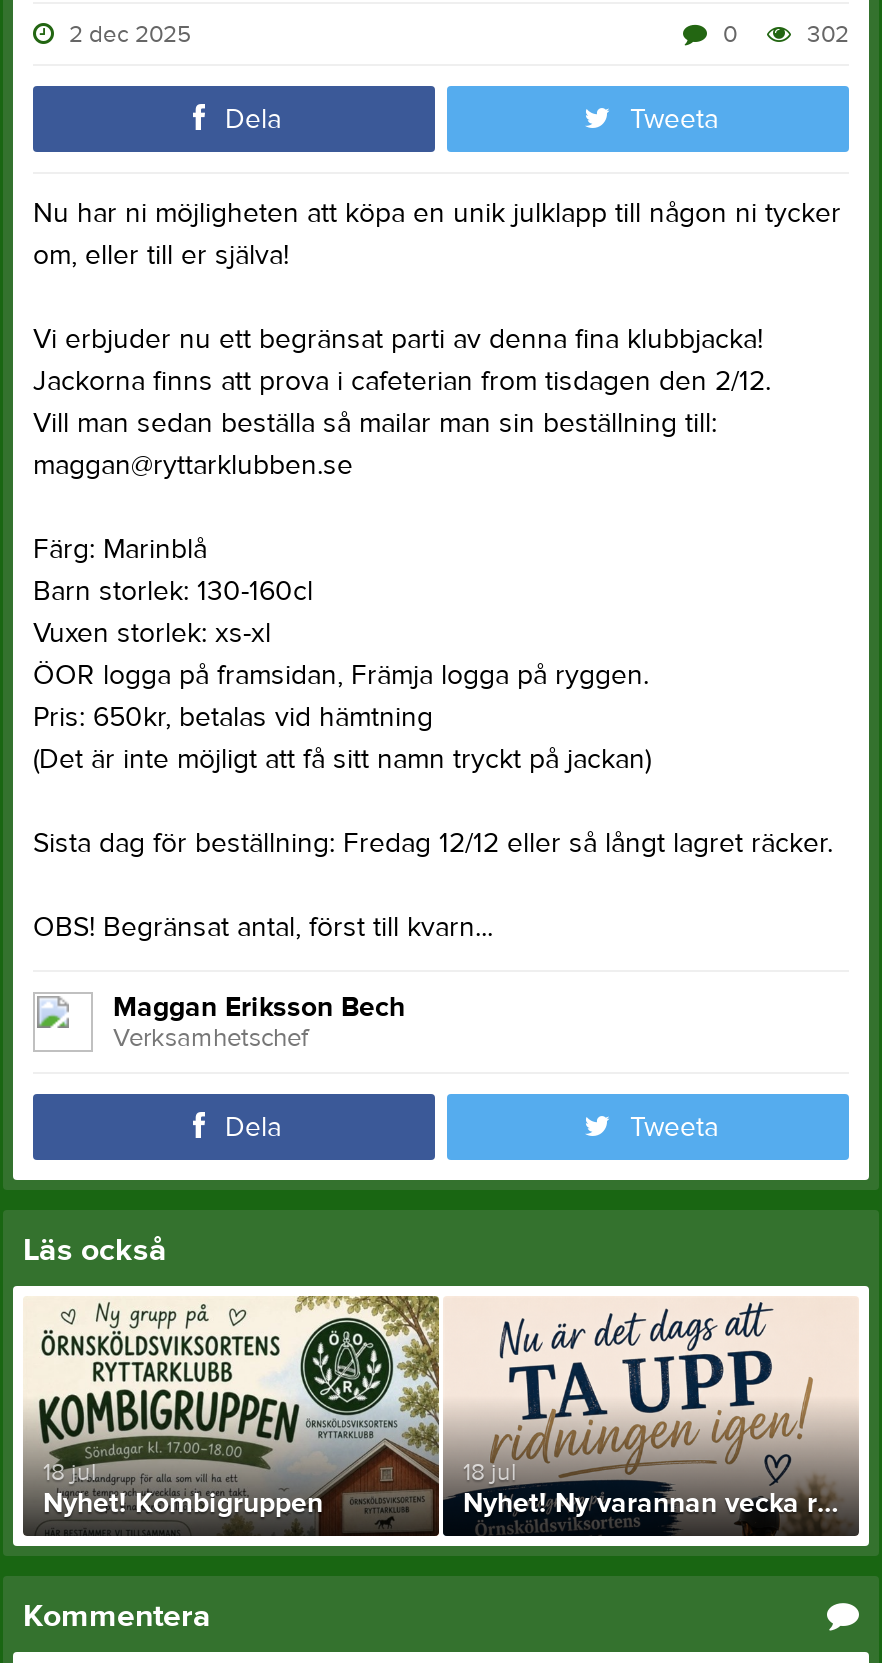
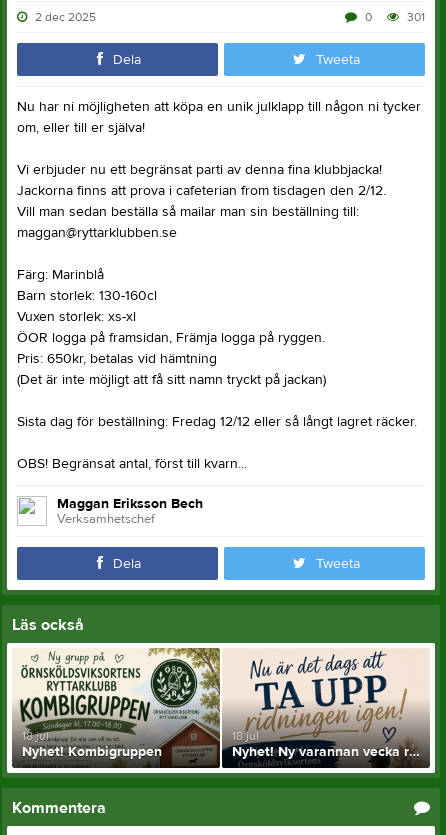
- 0 302
+ 0 301
